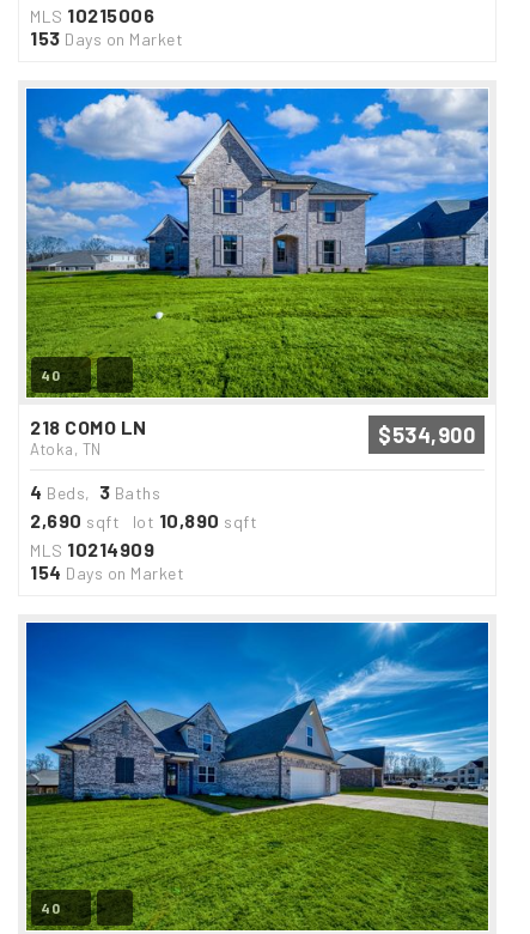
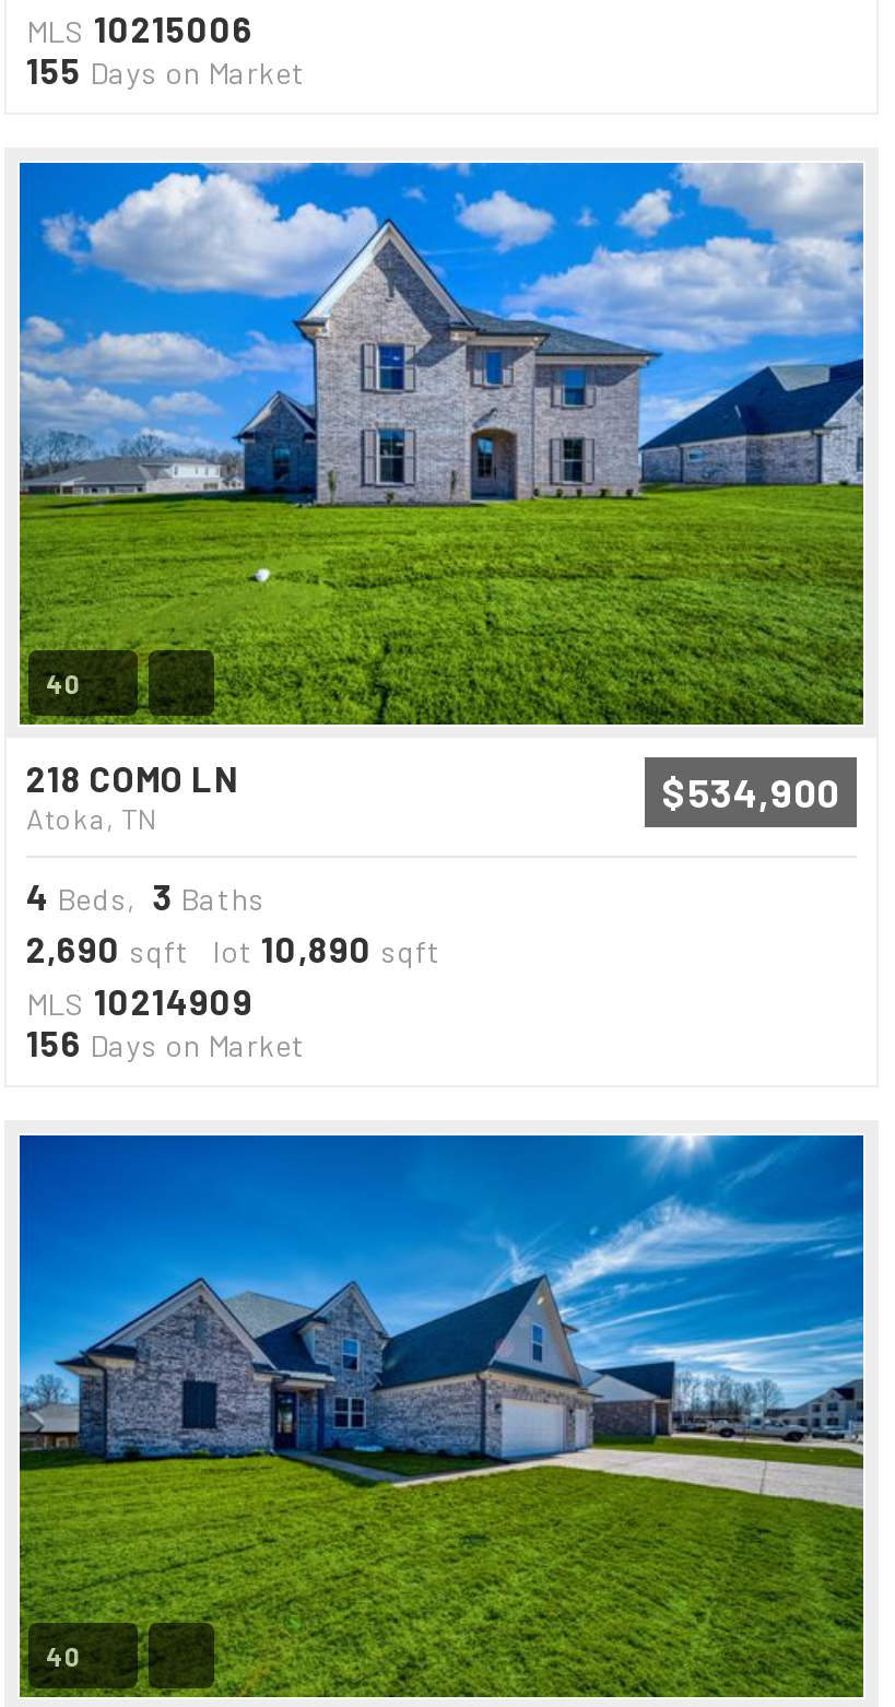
- 153 Days on Market
+ 155 Days on Market

- 154 Days on Market
+ 156 Days on Market
